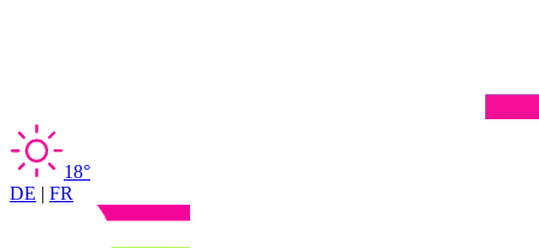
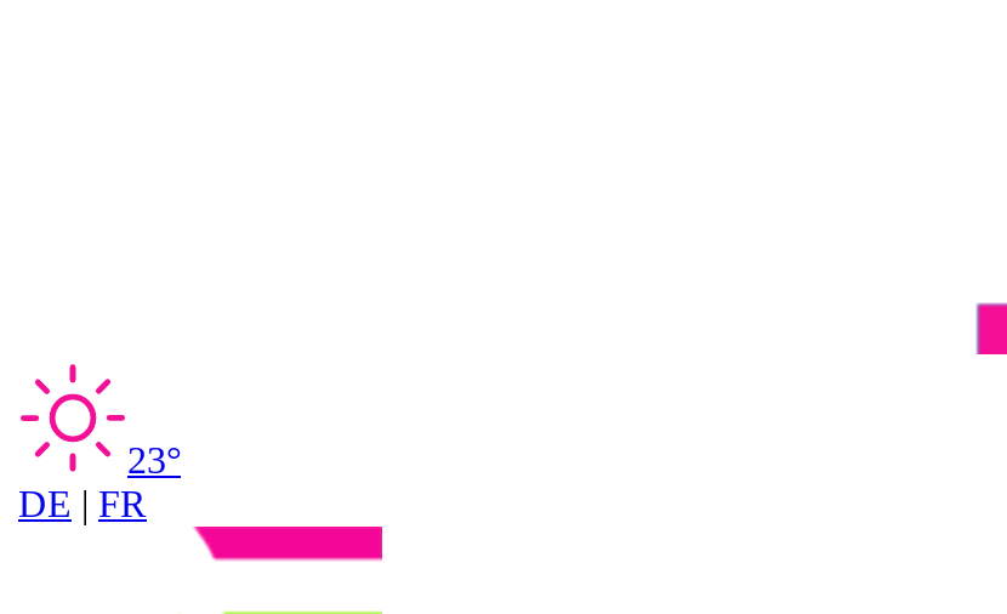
- 18°
+ 23°
